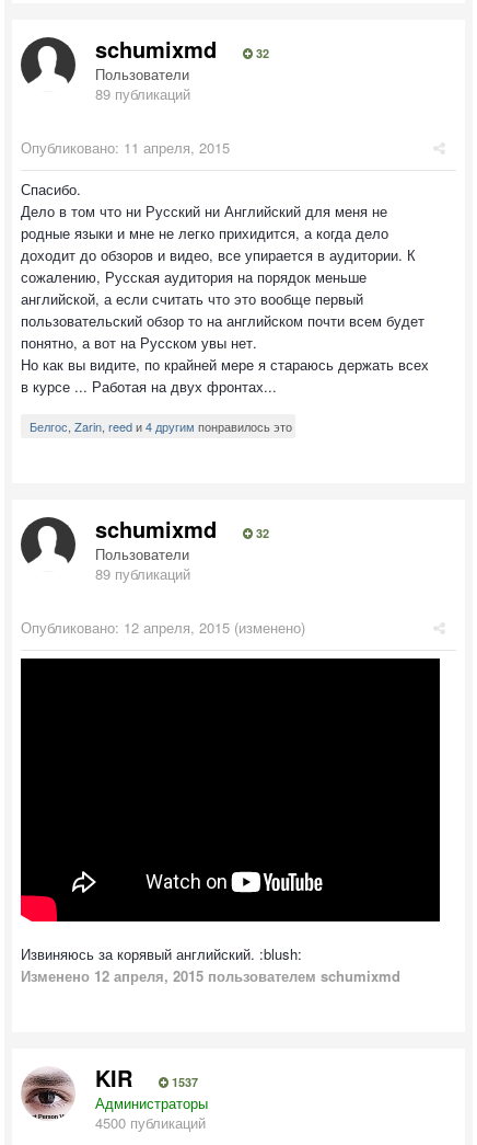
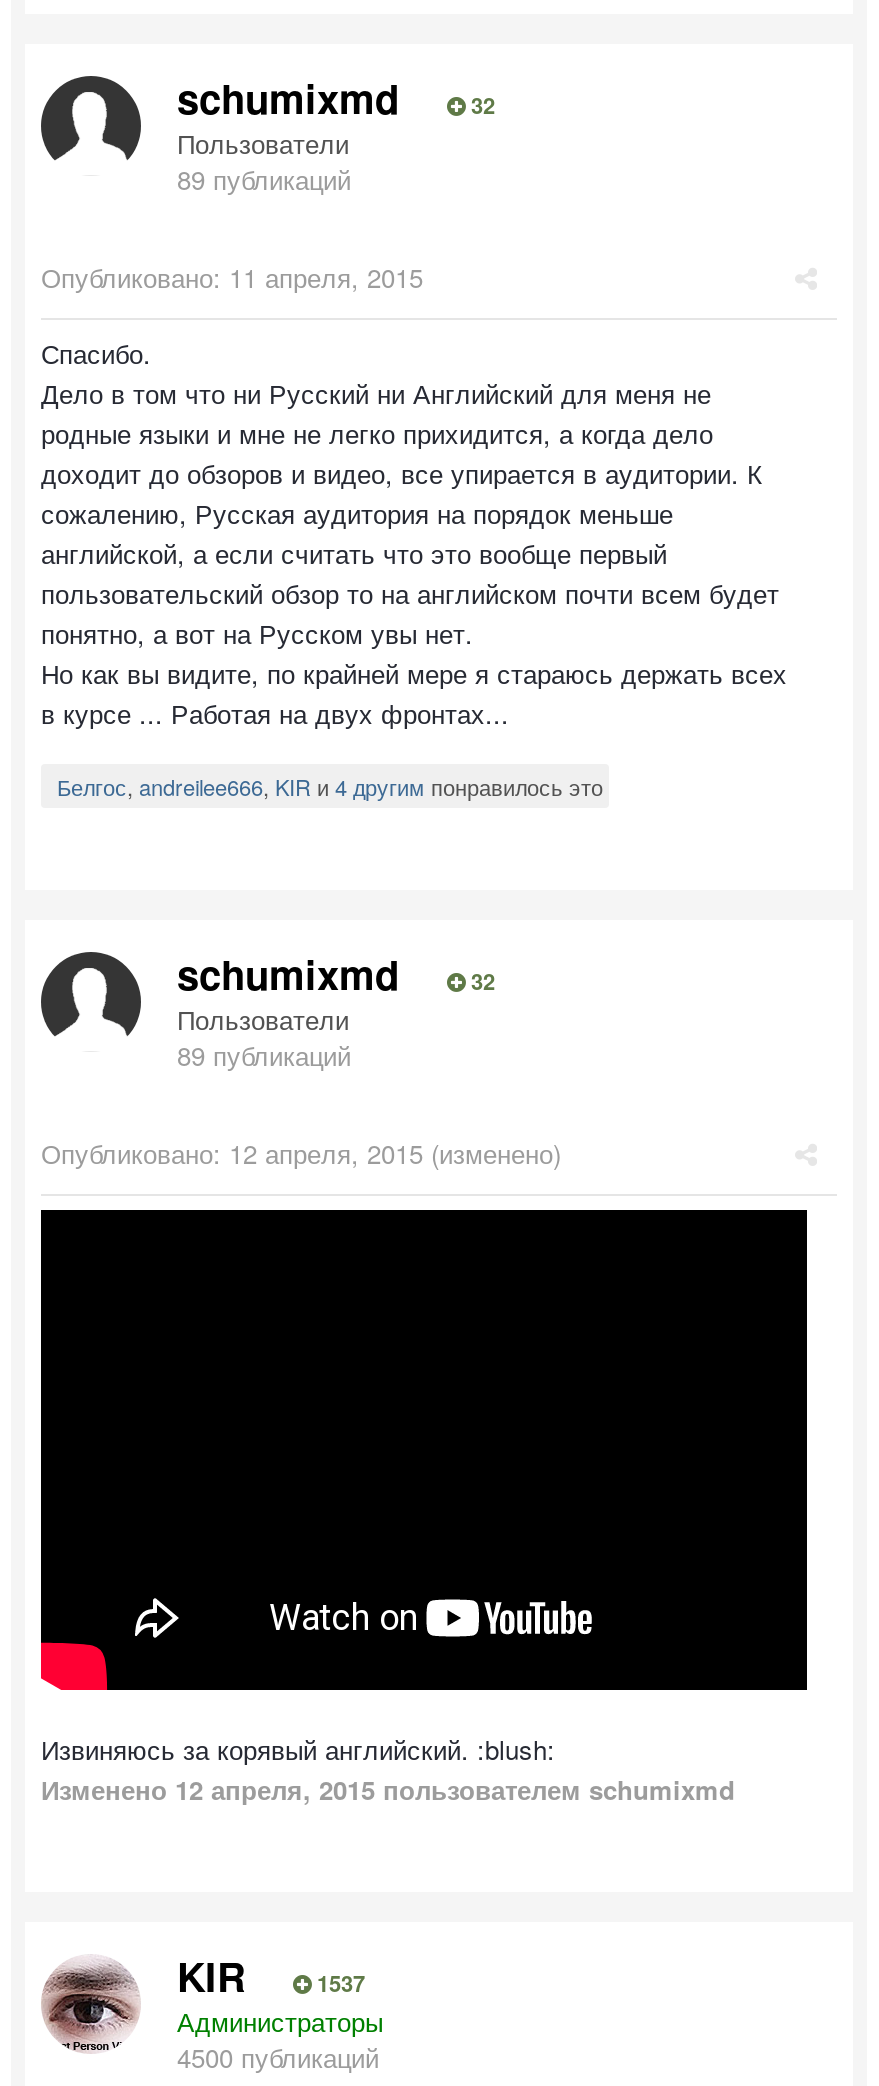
- Белгос, Zarin, reed и 4 другим понравилось это
+ Белгос, andreilee666, KIR и 4 другим понравилось это
